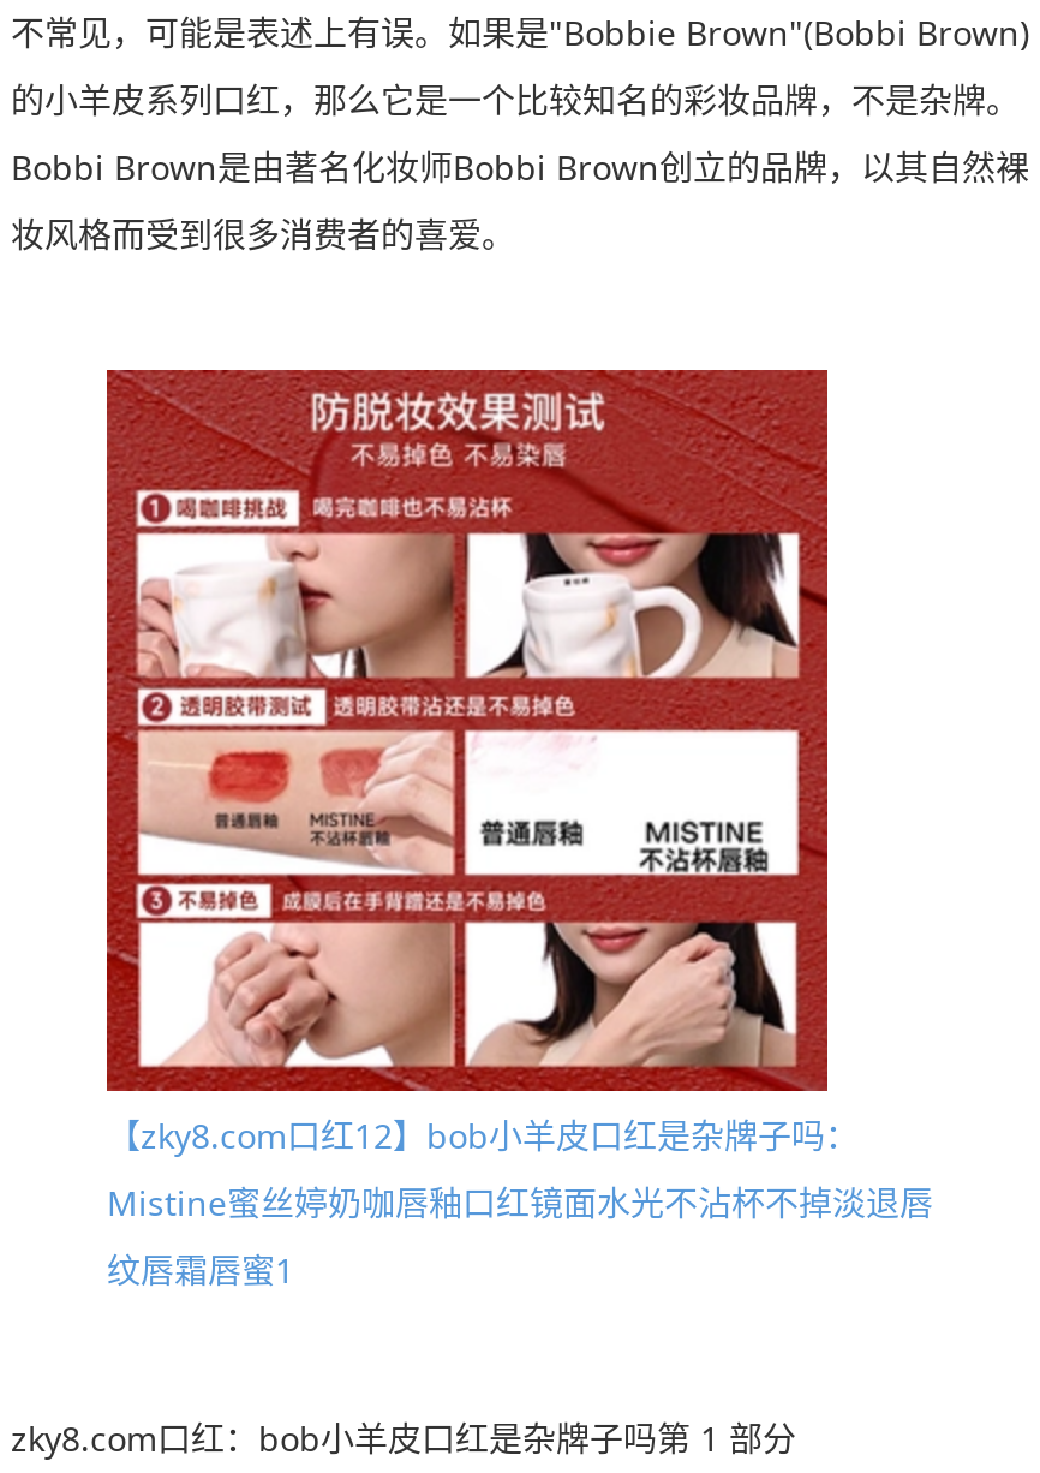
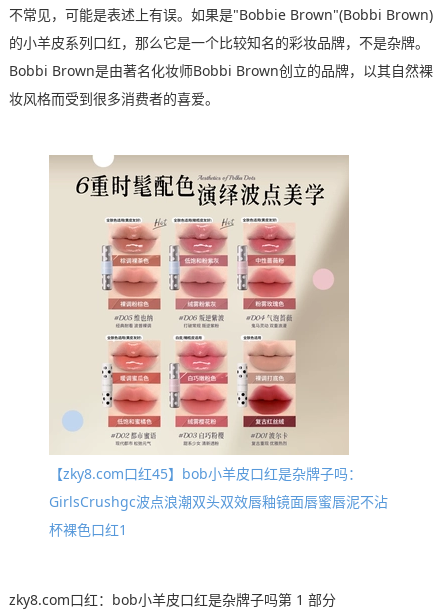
- [image]
- 【zky8.com口红12】bob小羊皮口红是杂牌子吗：
+ [image]
+ 【zky8.com口红45】bob小羊皮口红是杂牌子吗：

- Mistine蜜丝婷奶咖唇釉口红镜面水光不沾杯不掉淡退唇
+ GirlsCrushgc波点浪潮双头双效唇釉镜面唇蜜唇泥不沾

- 纹唇霜唇蜜1
+ 杯裸色口红1
